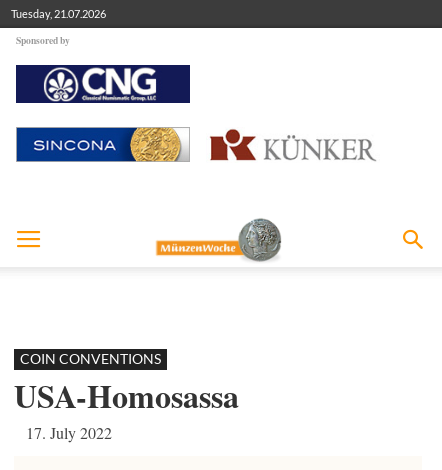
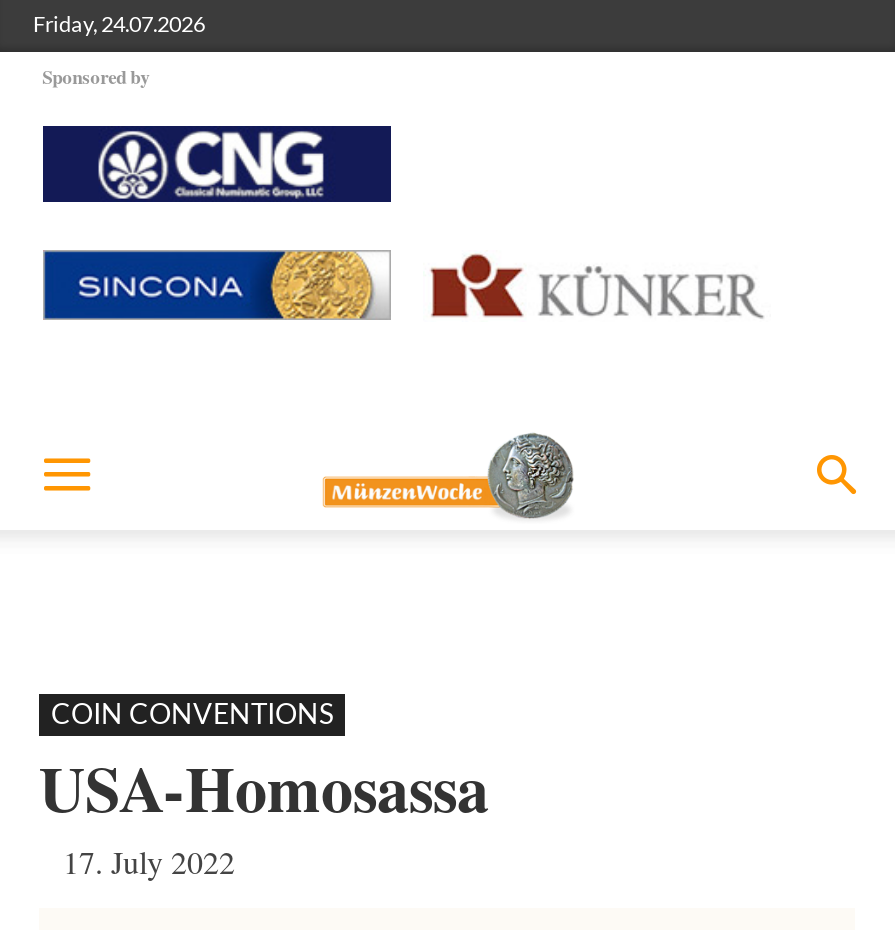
- Tuesday, 21.07.2026
+ Friday, 24.07.2026
